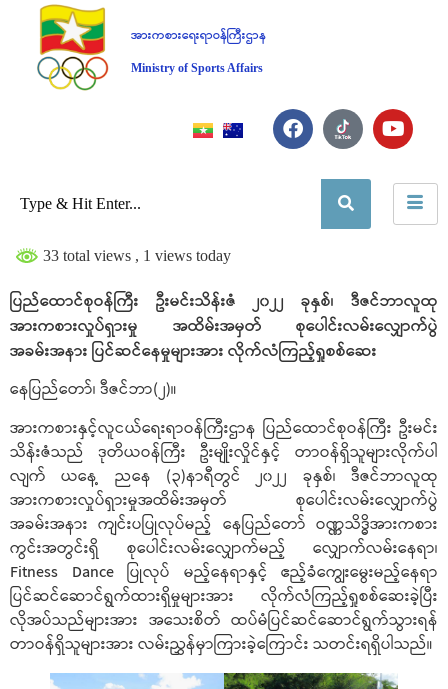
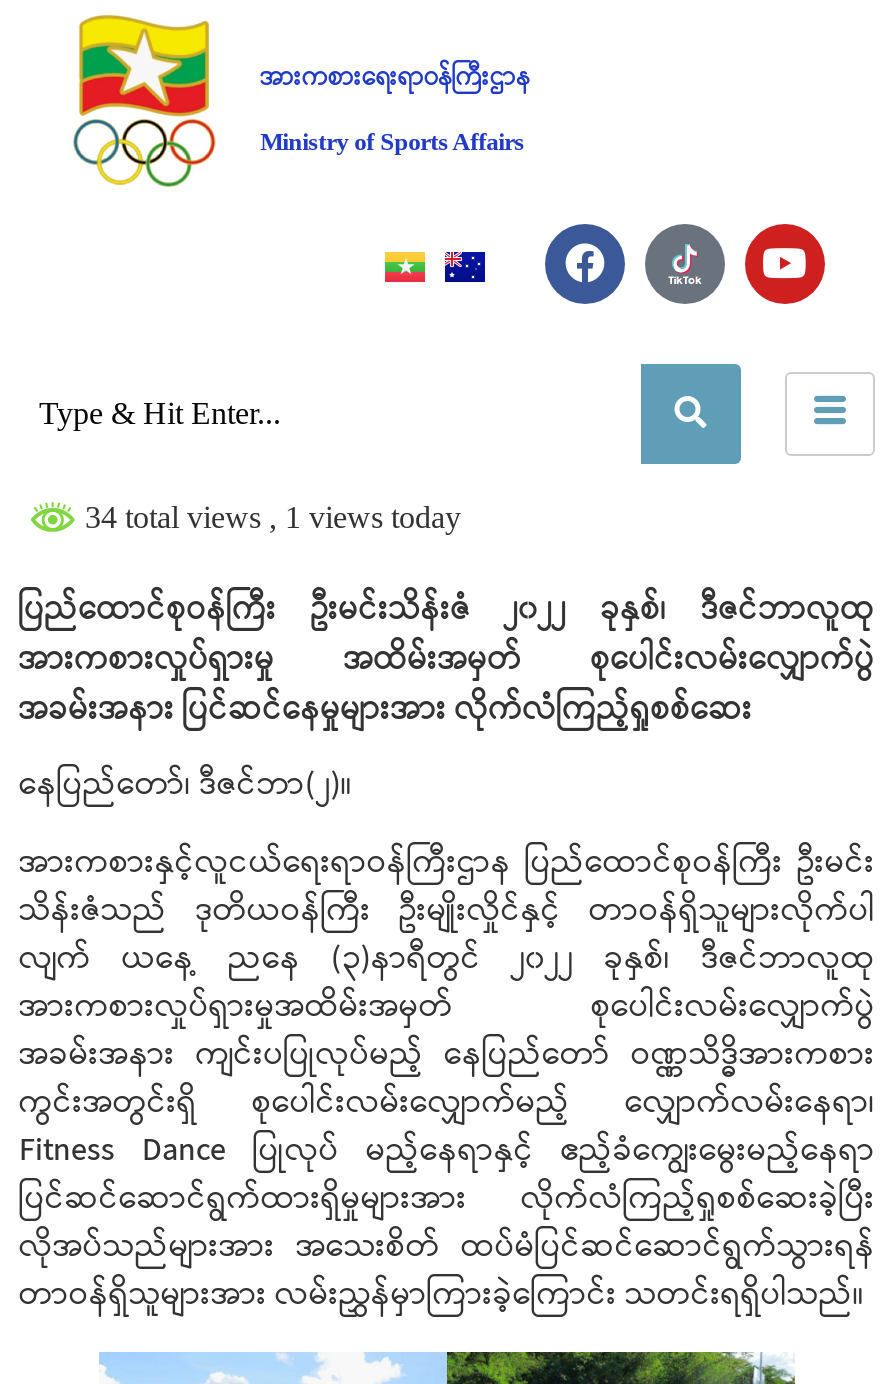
- 33 total views, 1 views today
+ 34 total views, 1 views today
